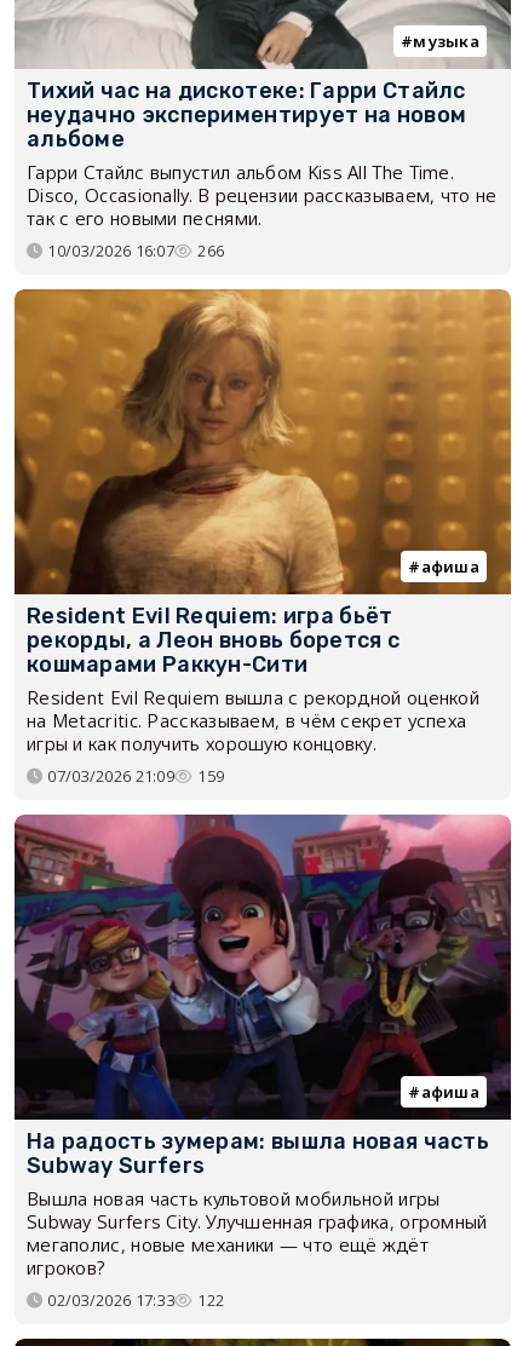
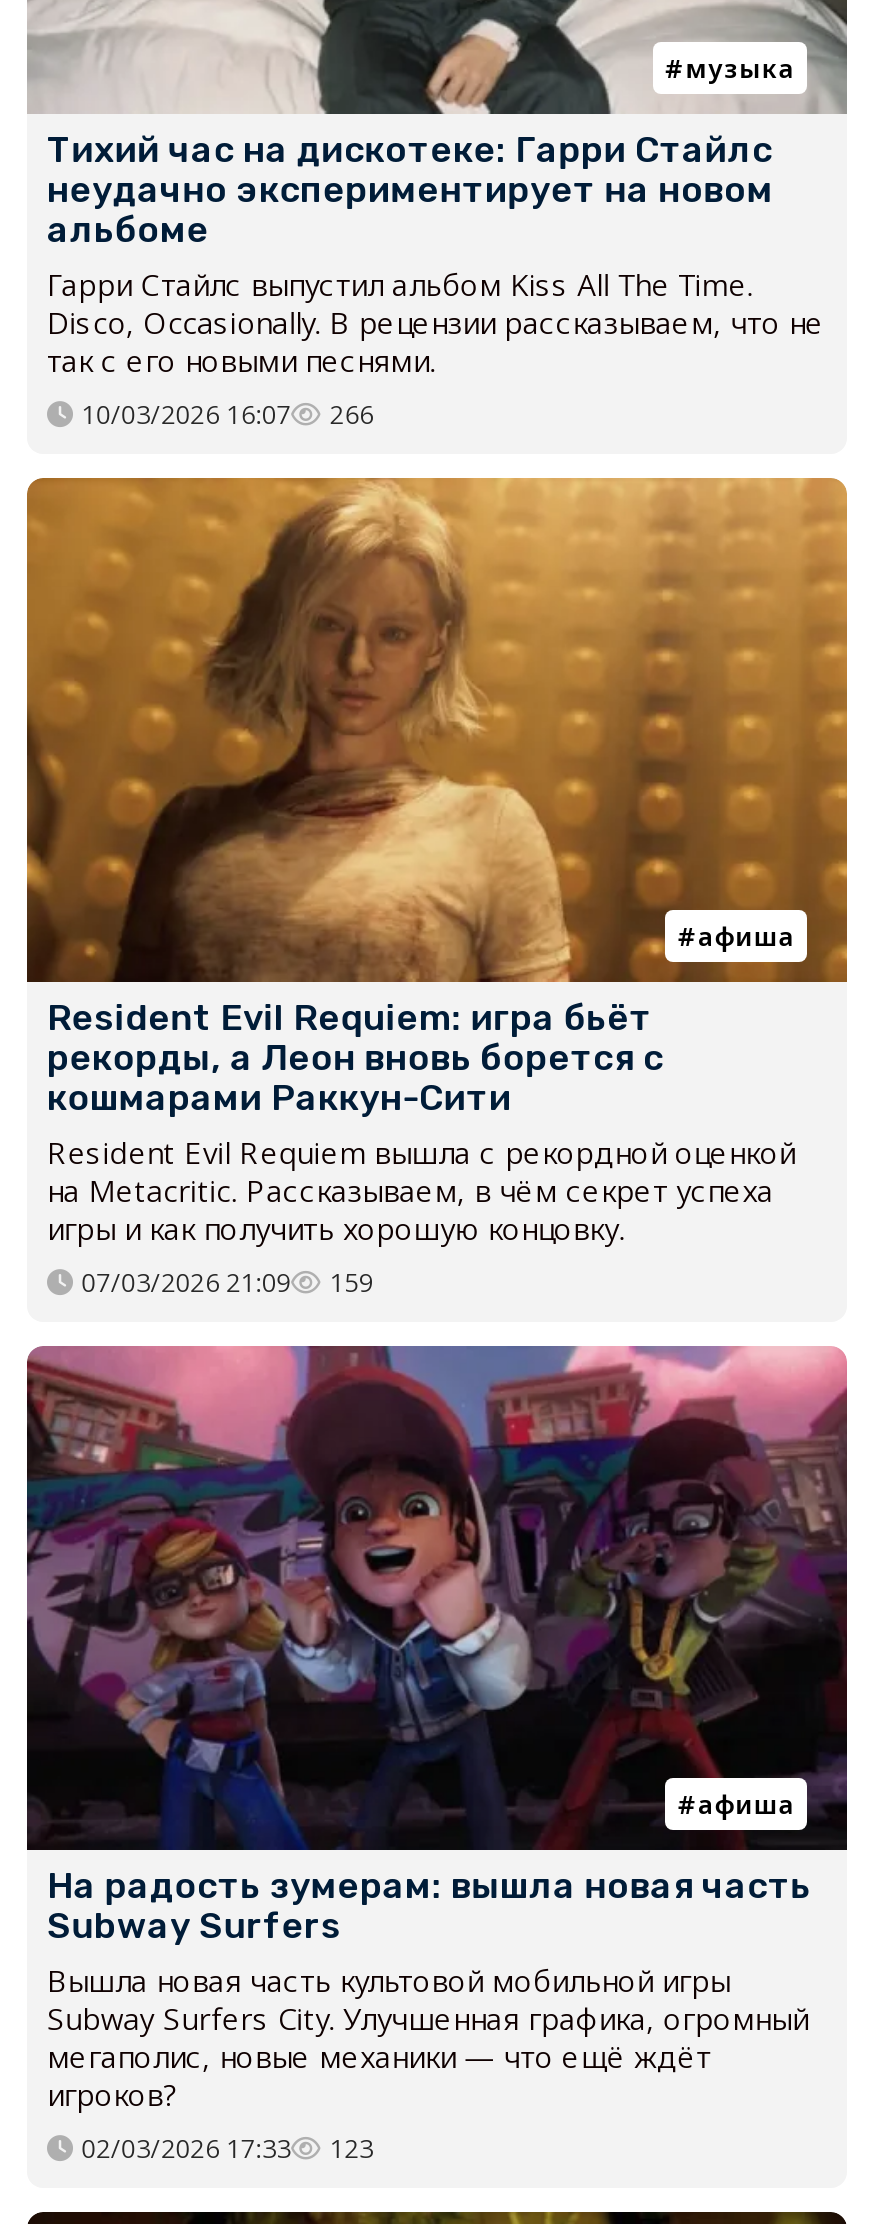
- 02/03/2026 17:33 122
+ 02/03/2026 17:33 123
